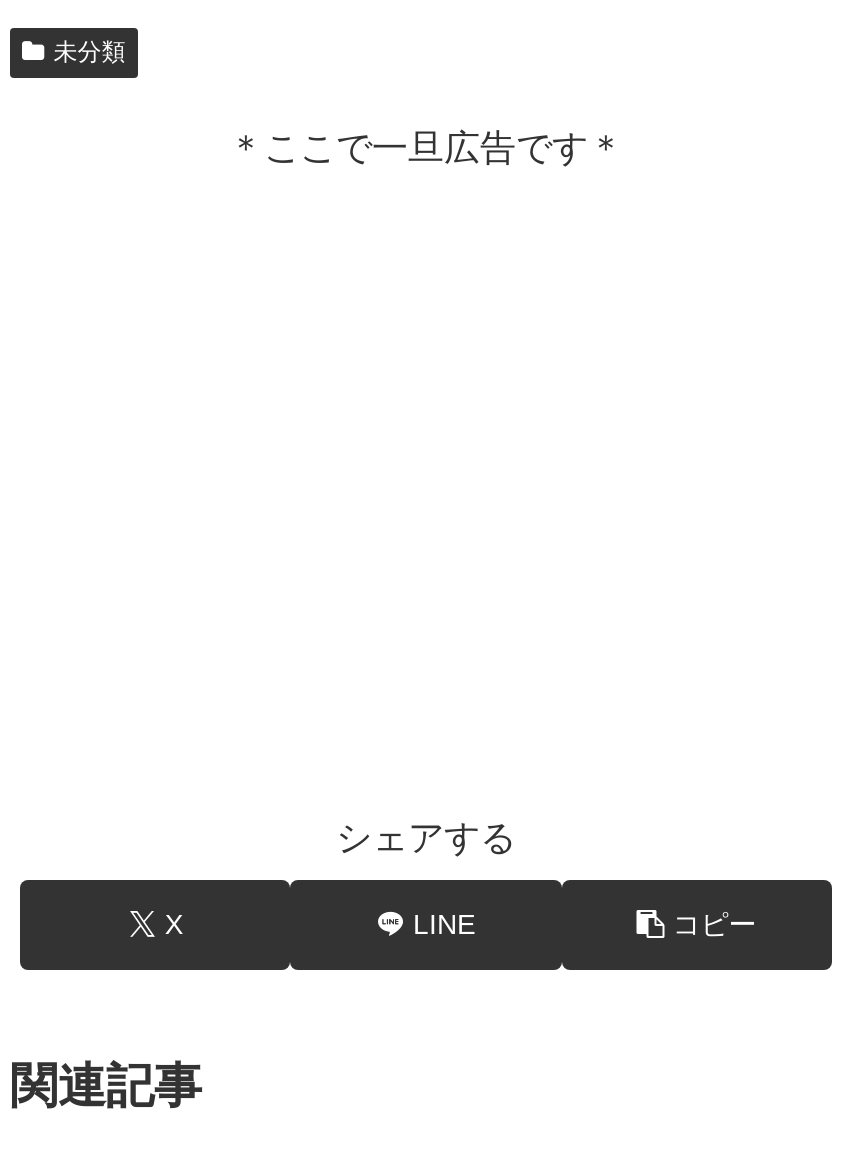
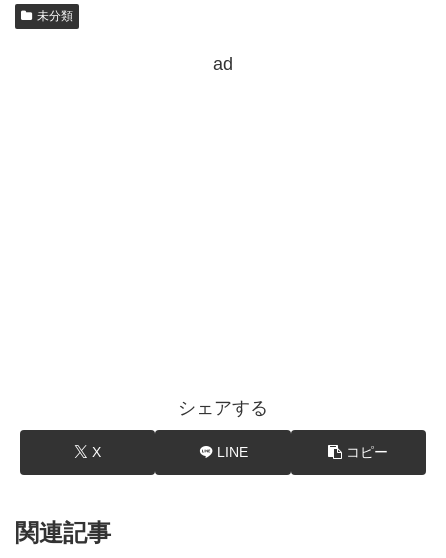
- ＊ここで一旦広告です＊
+ ad
